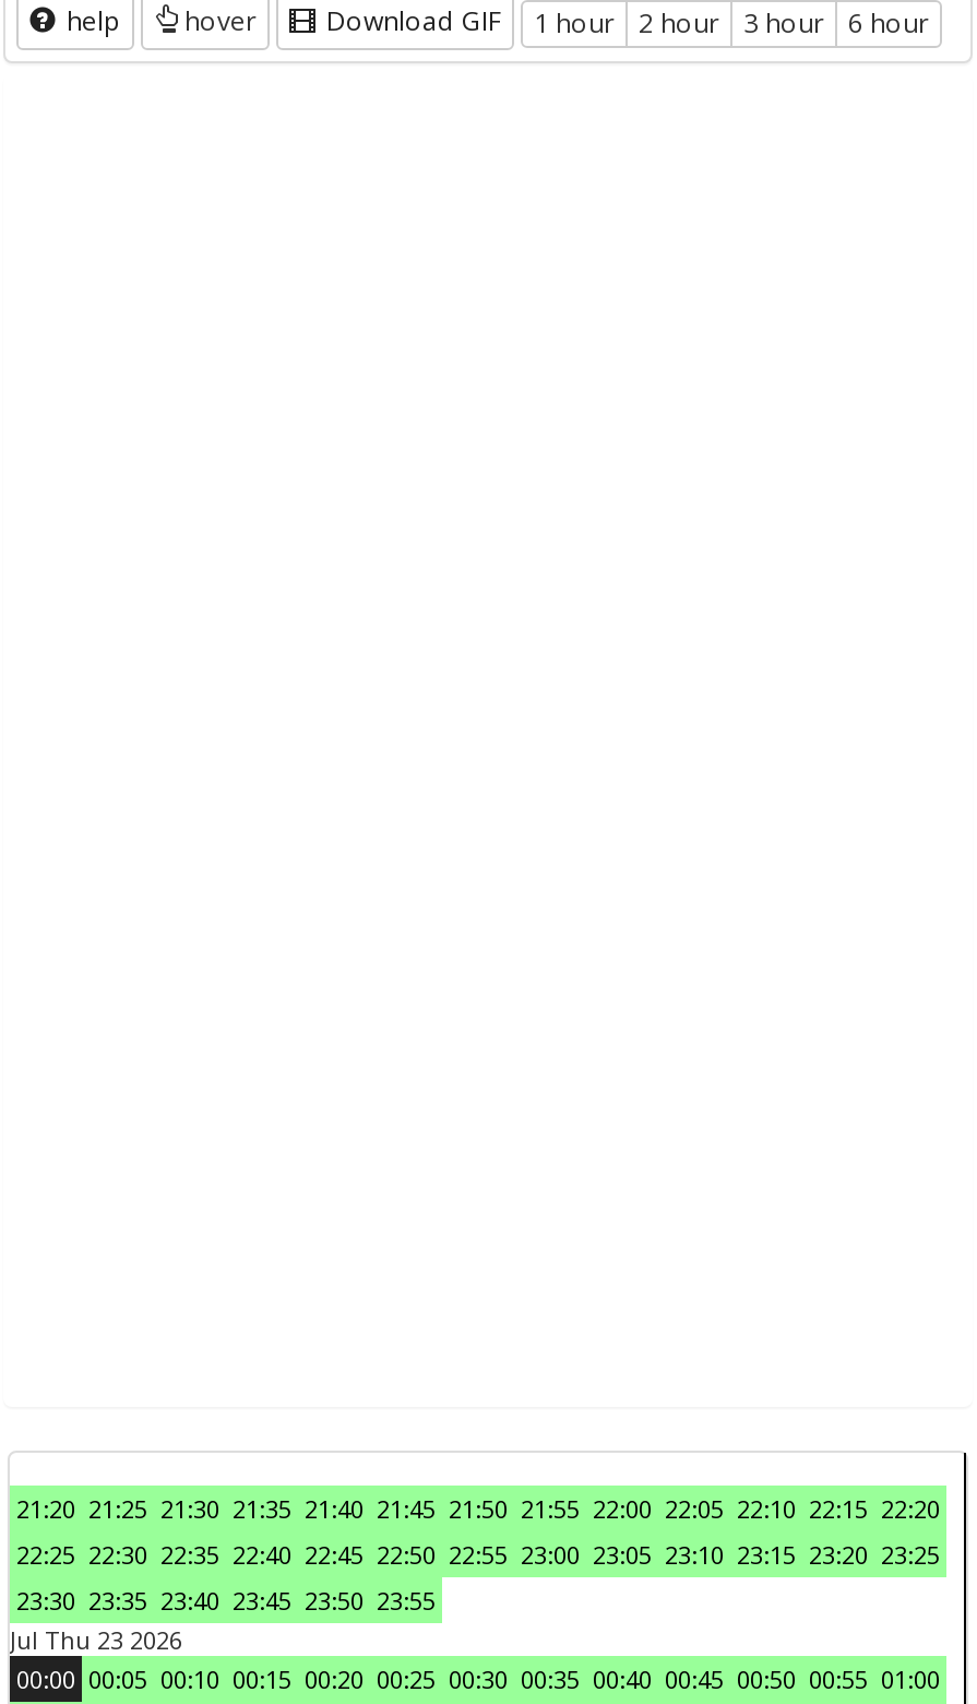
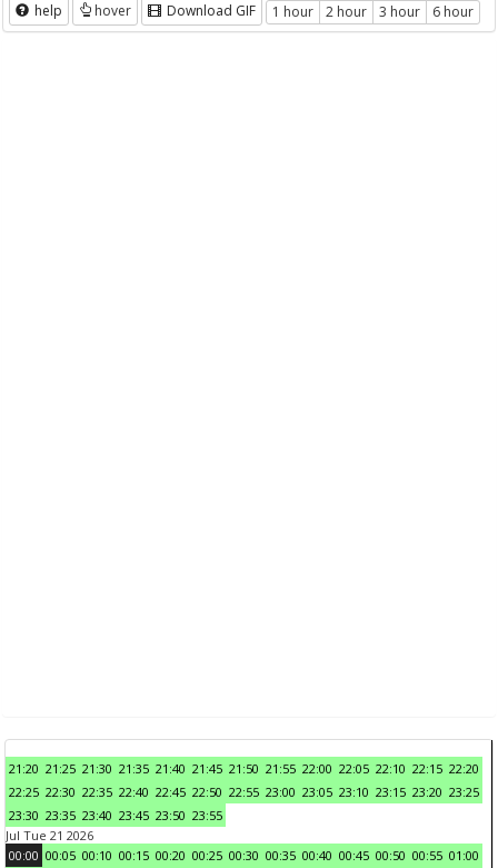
- Jul Thu 23 2026
+ Jul Tue 21 2026
